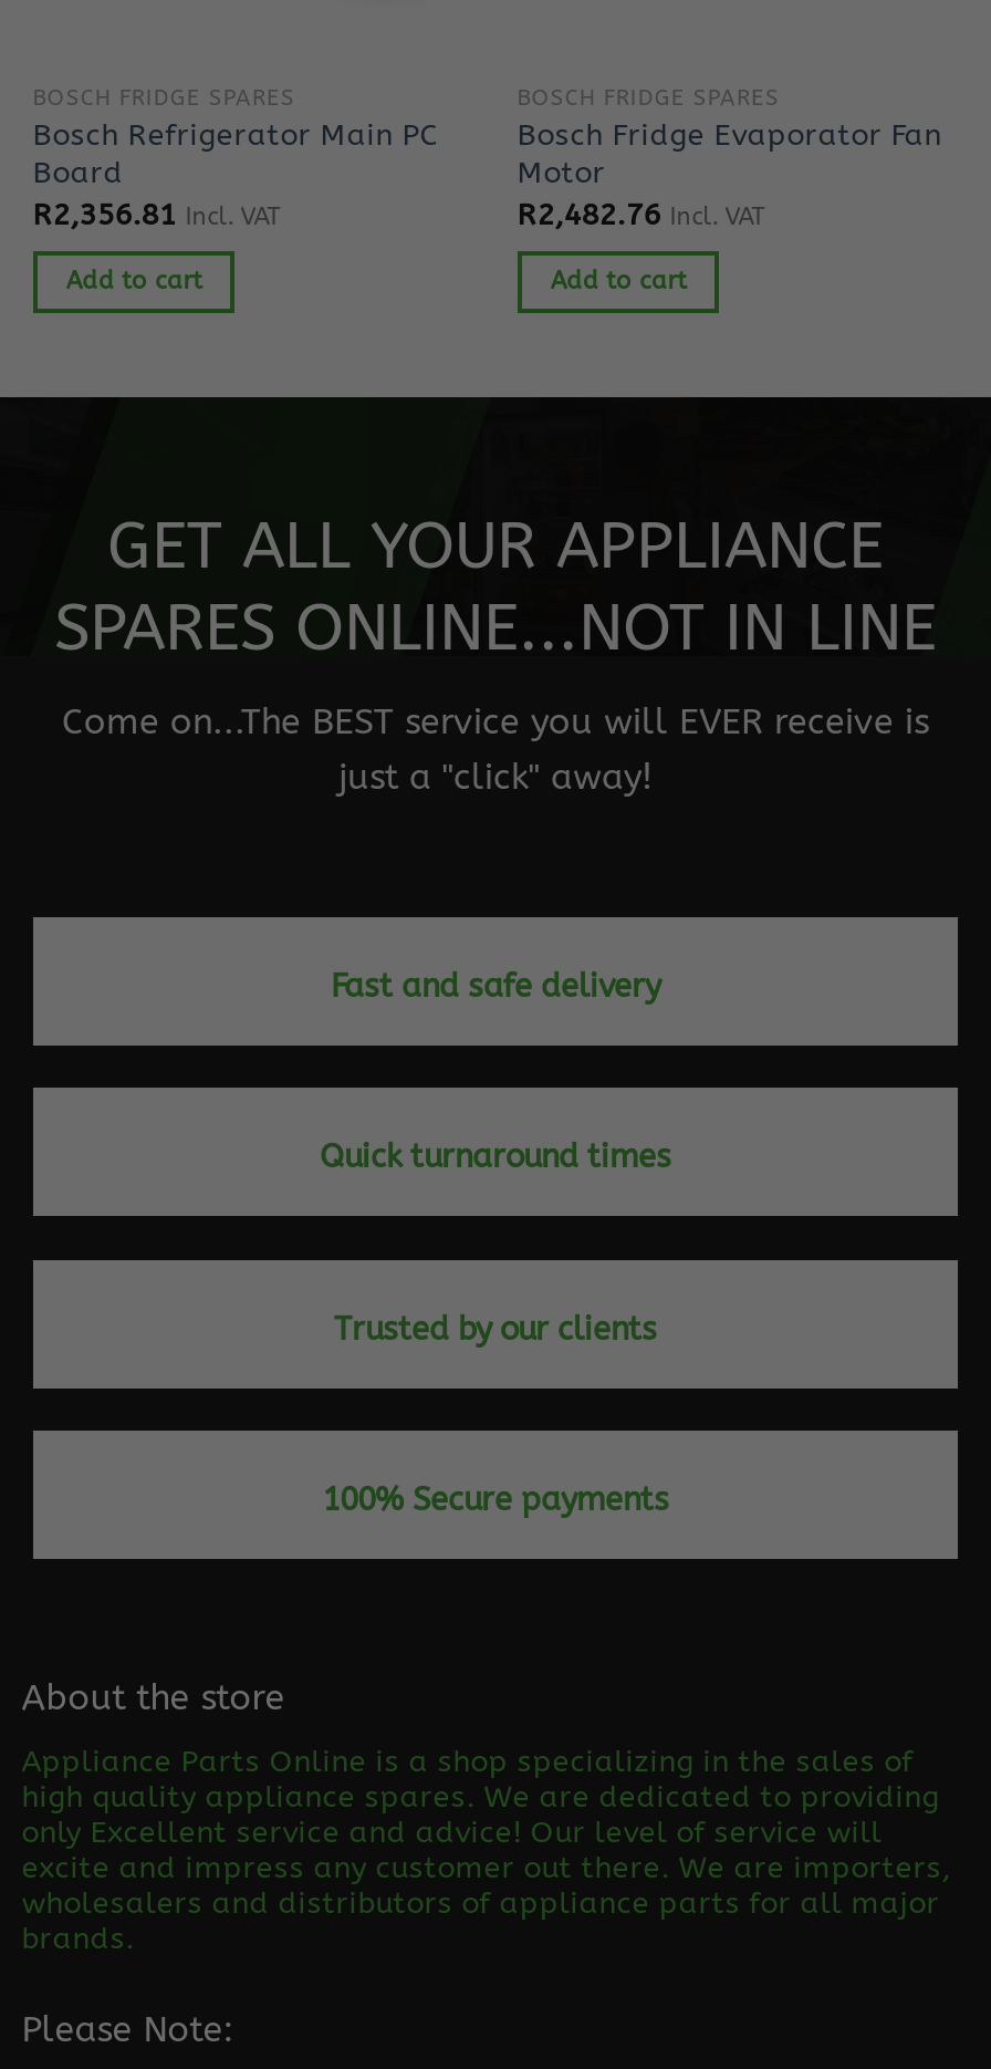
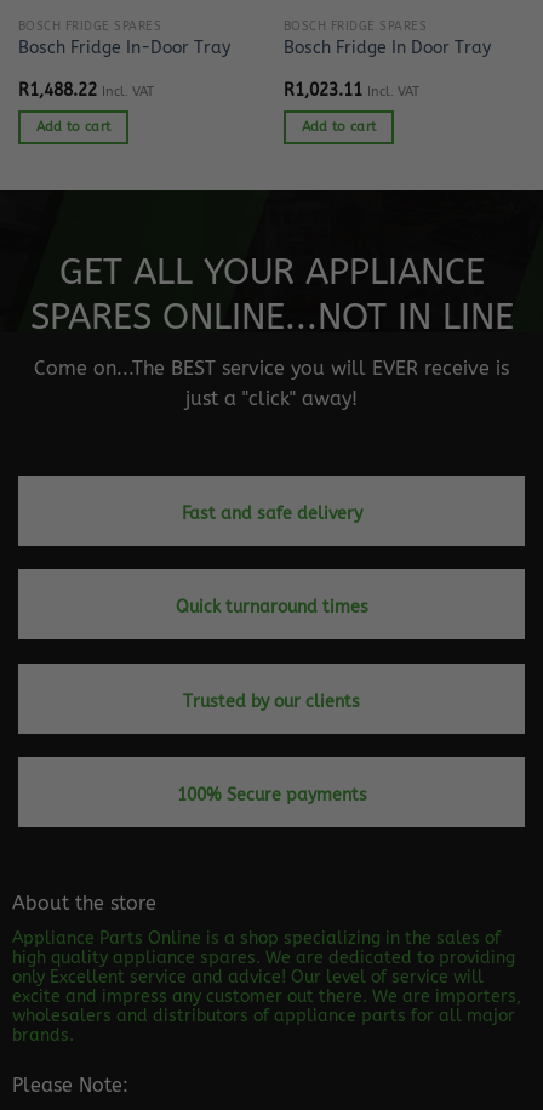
- Bosch Refrigerator Main PC
- Board
- R2,356.81 Incl. VAT
+ Bosch Fridge In-Door Tray
+ R1,488.22 Incl. VAT

- Bosch Fridge Evaporator Fan
- Motor
- R2,482.76 Incl. VAT
+ Bosch Fridge In Door Tray
+ R1,023.11 Incl. VAT
